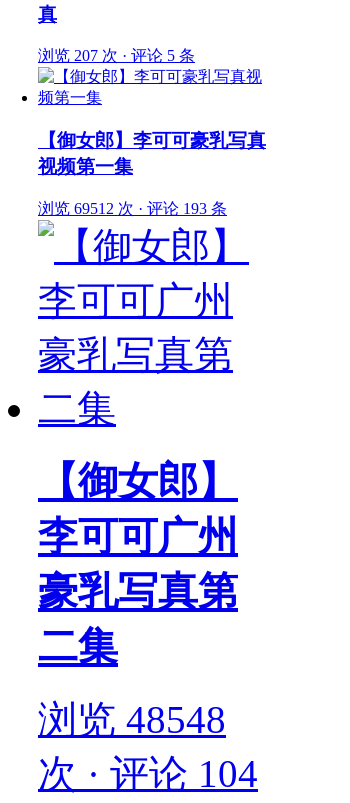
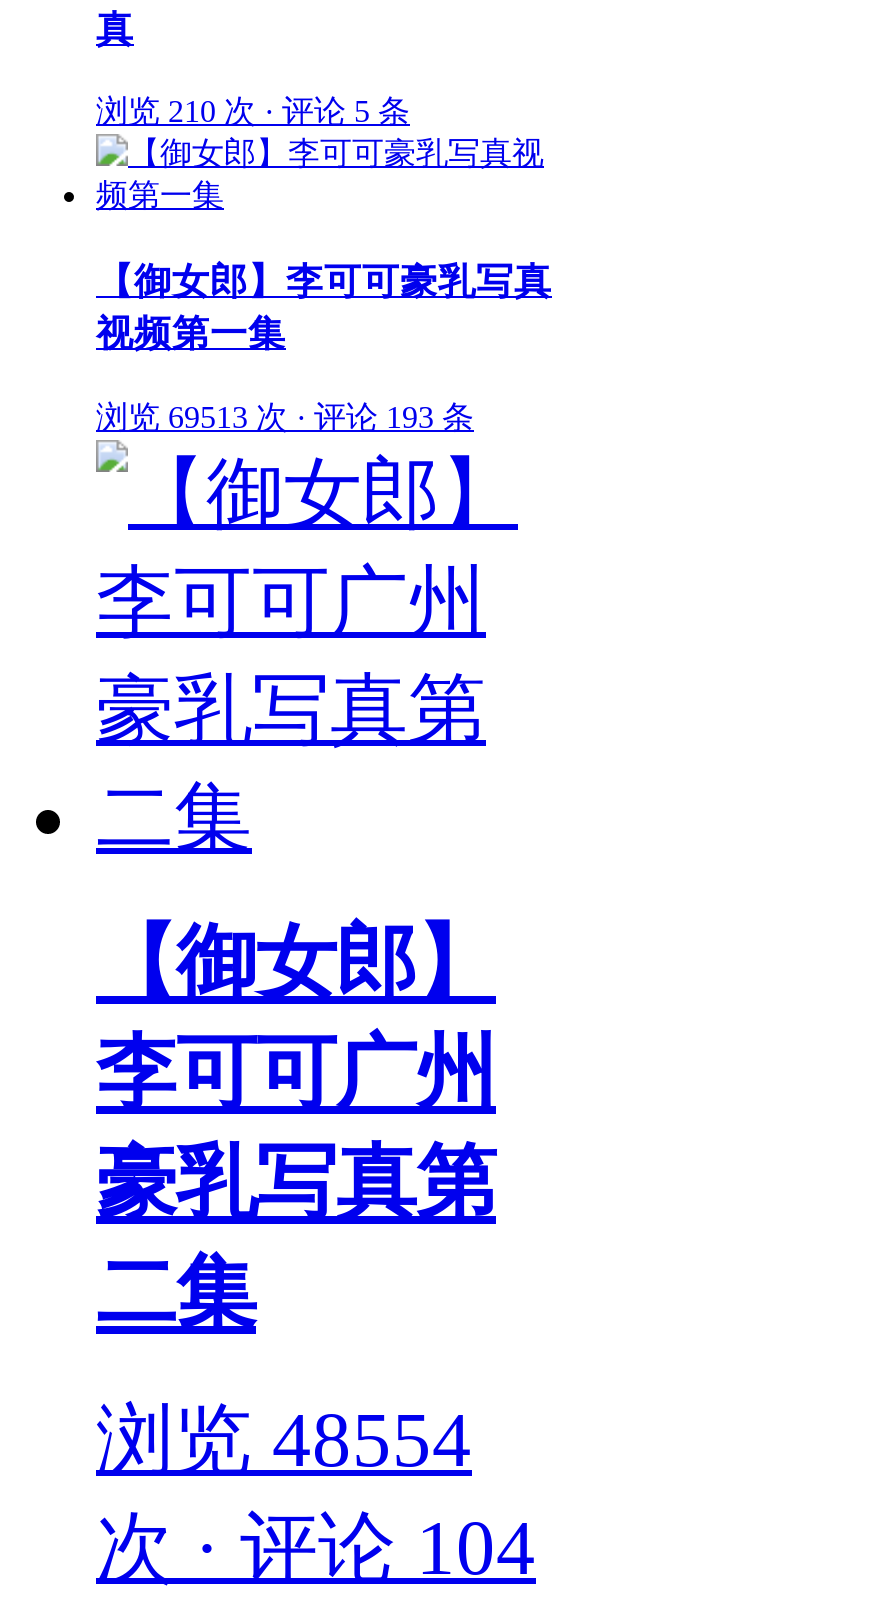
- 浏览 207 次 · 评论 5 条
+ 浏览 210 次 · 评论 5 条

- 浏览 69512 次 · 评论 193 条
+ 浏览 69513 次 · 评论 193 条

- 浏览 48548
+ 浏览 48554
